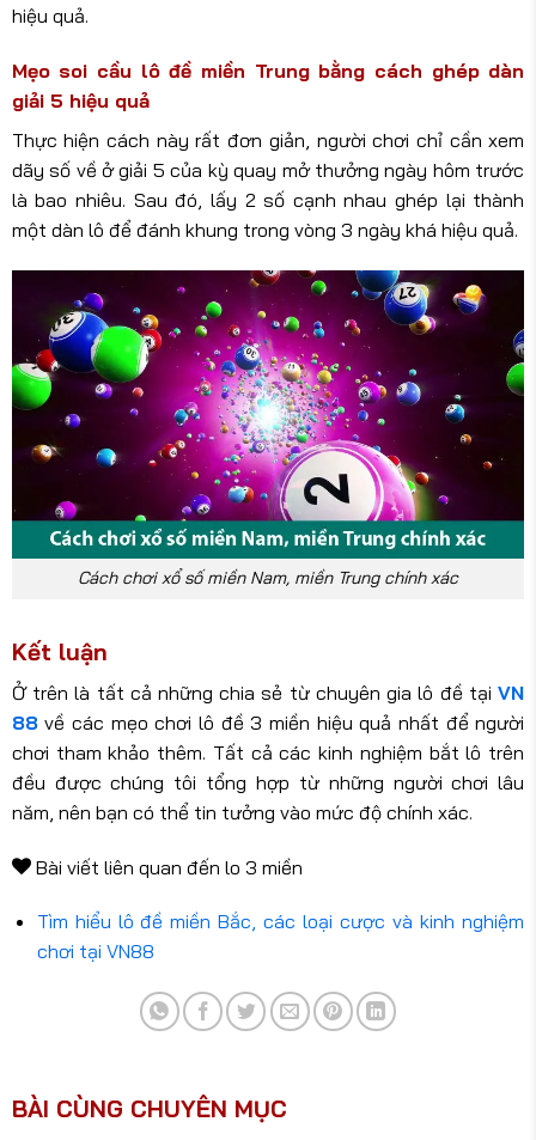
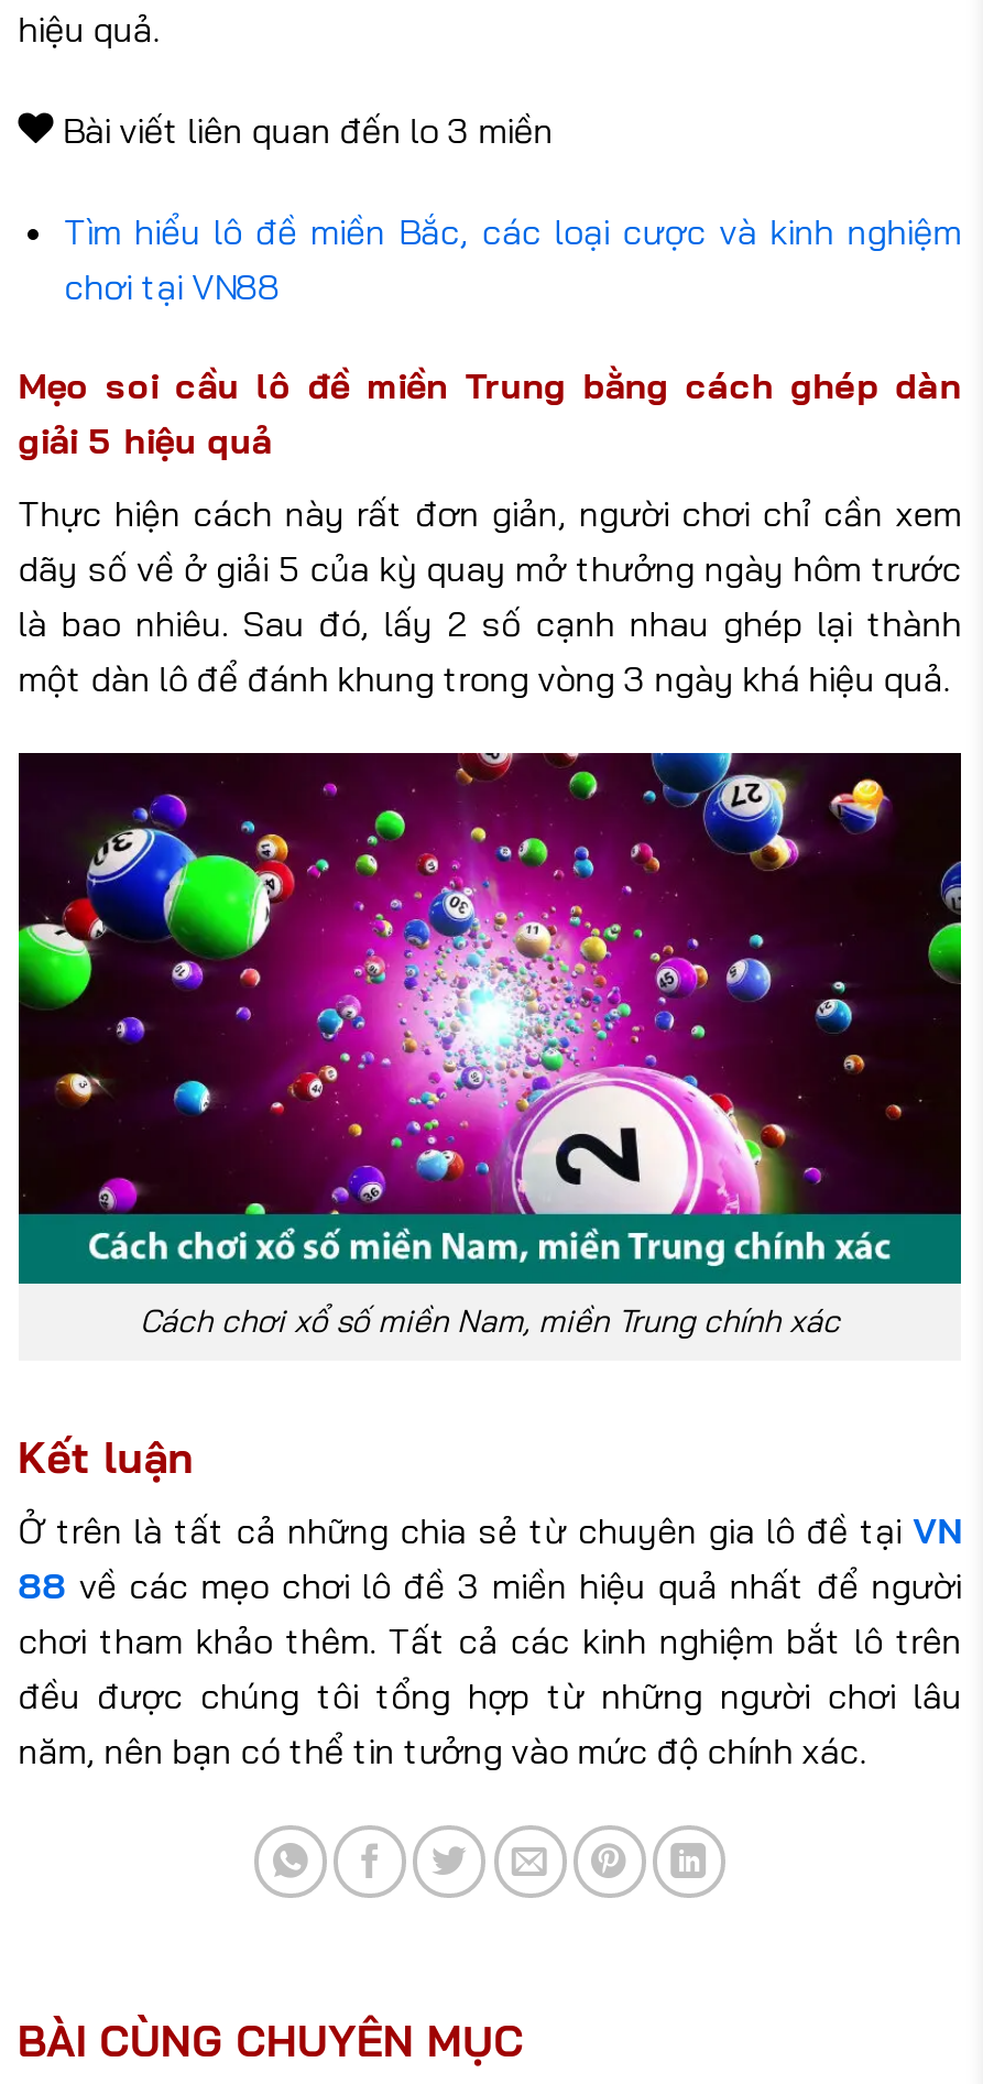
moved down: [image] | Mẹo soi cầu lô đề miền Trung bằng cách ghép dàn | giải 5 hiệu quả | ... | đều được chúng tôi tổng hợp từ những người chơi lâu | năm, nên bạn có thể tin tưởng vào mức độ chính xác.

moved up: Bài viết liên quan đến lo 3 miền | Tìm hiểu lô đề miền Bắc, các loại cược và kinh nghiệm | chơi tại VN88
